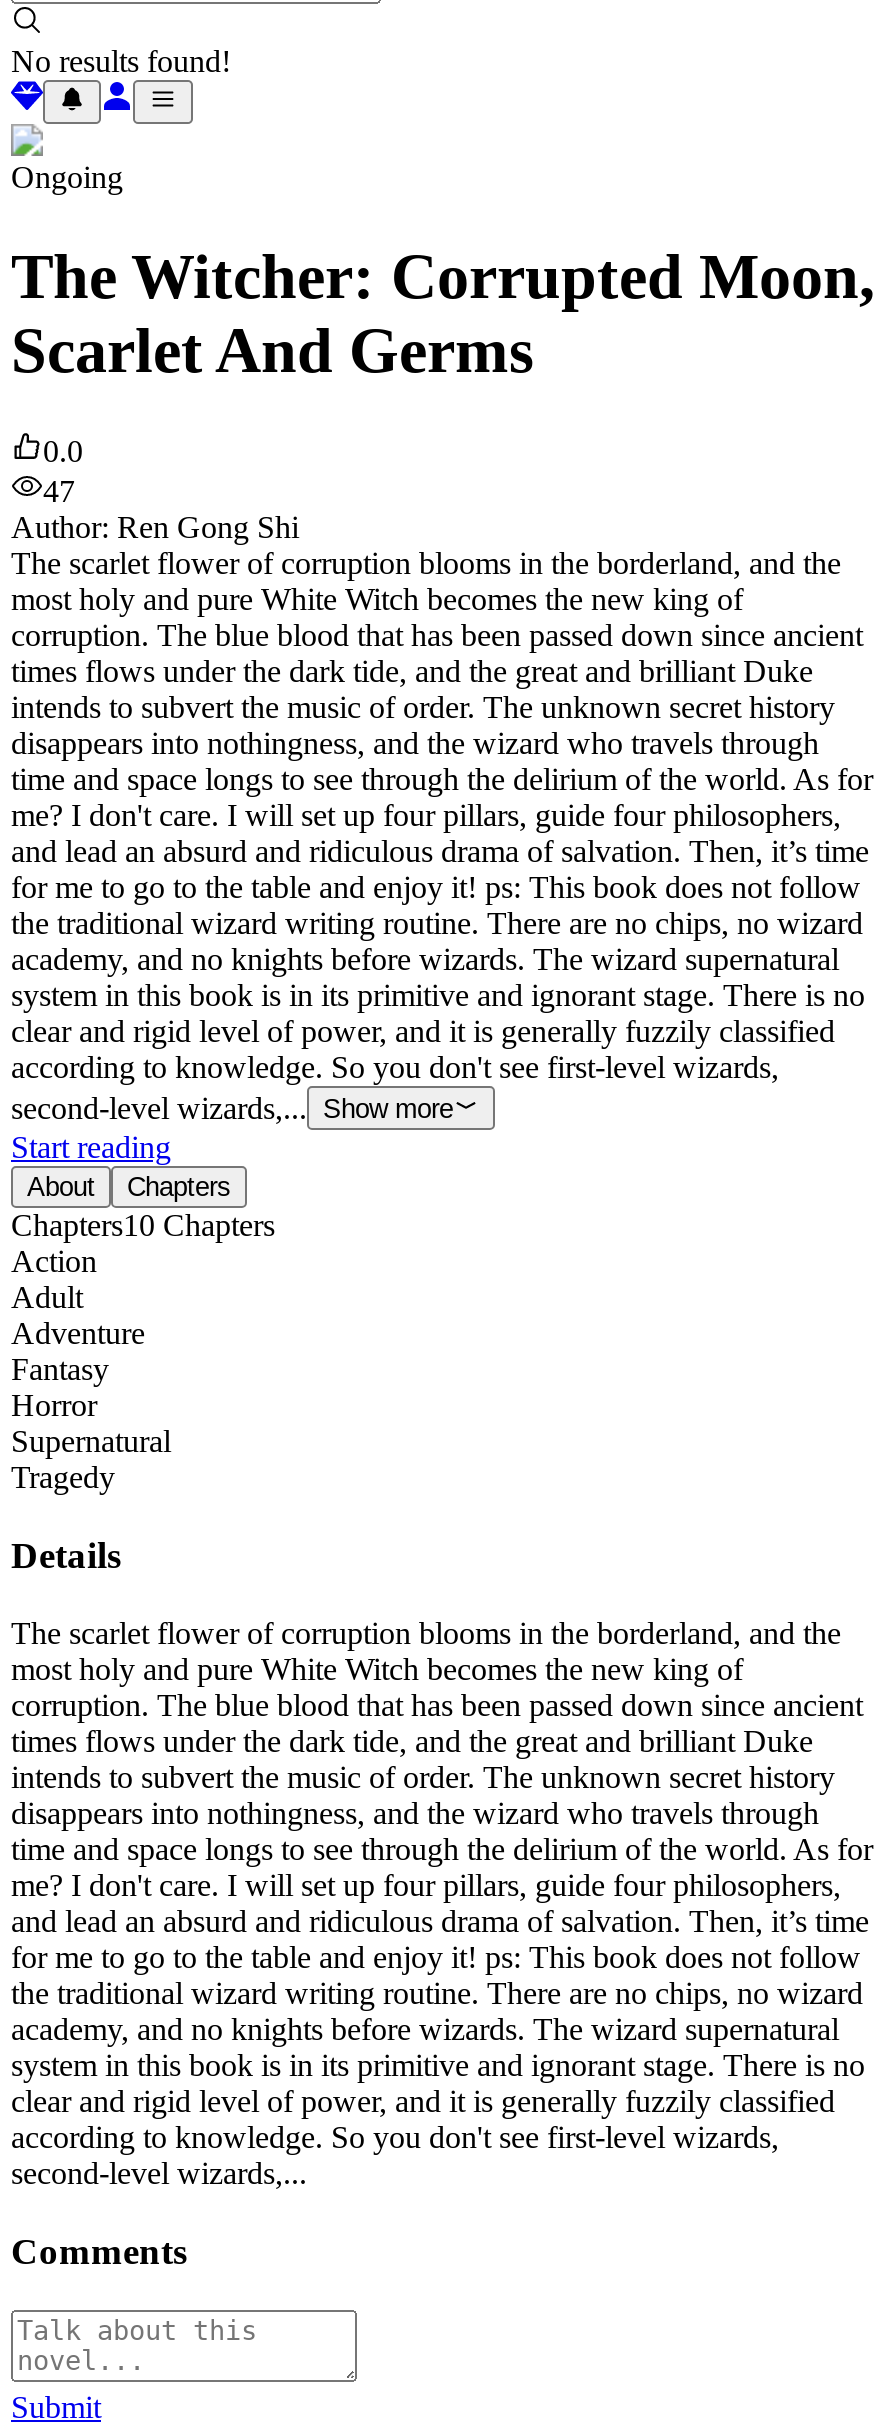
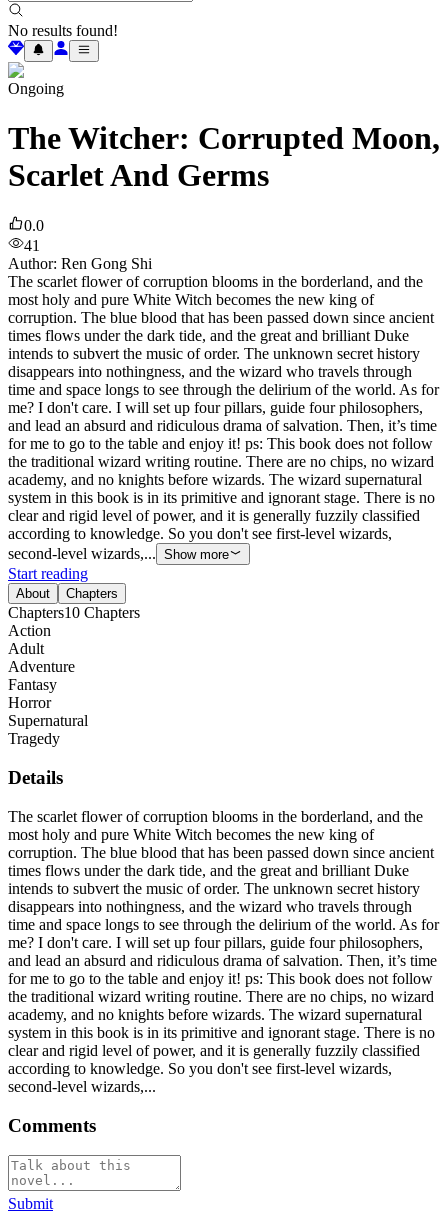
- 47
+ 41
